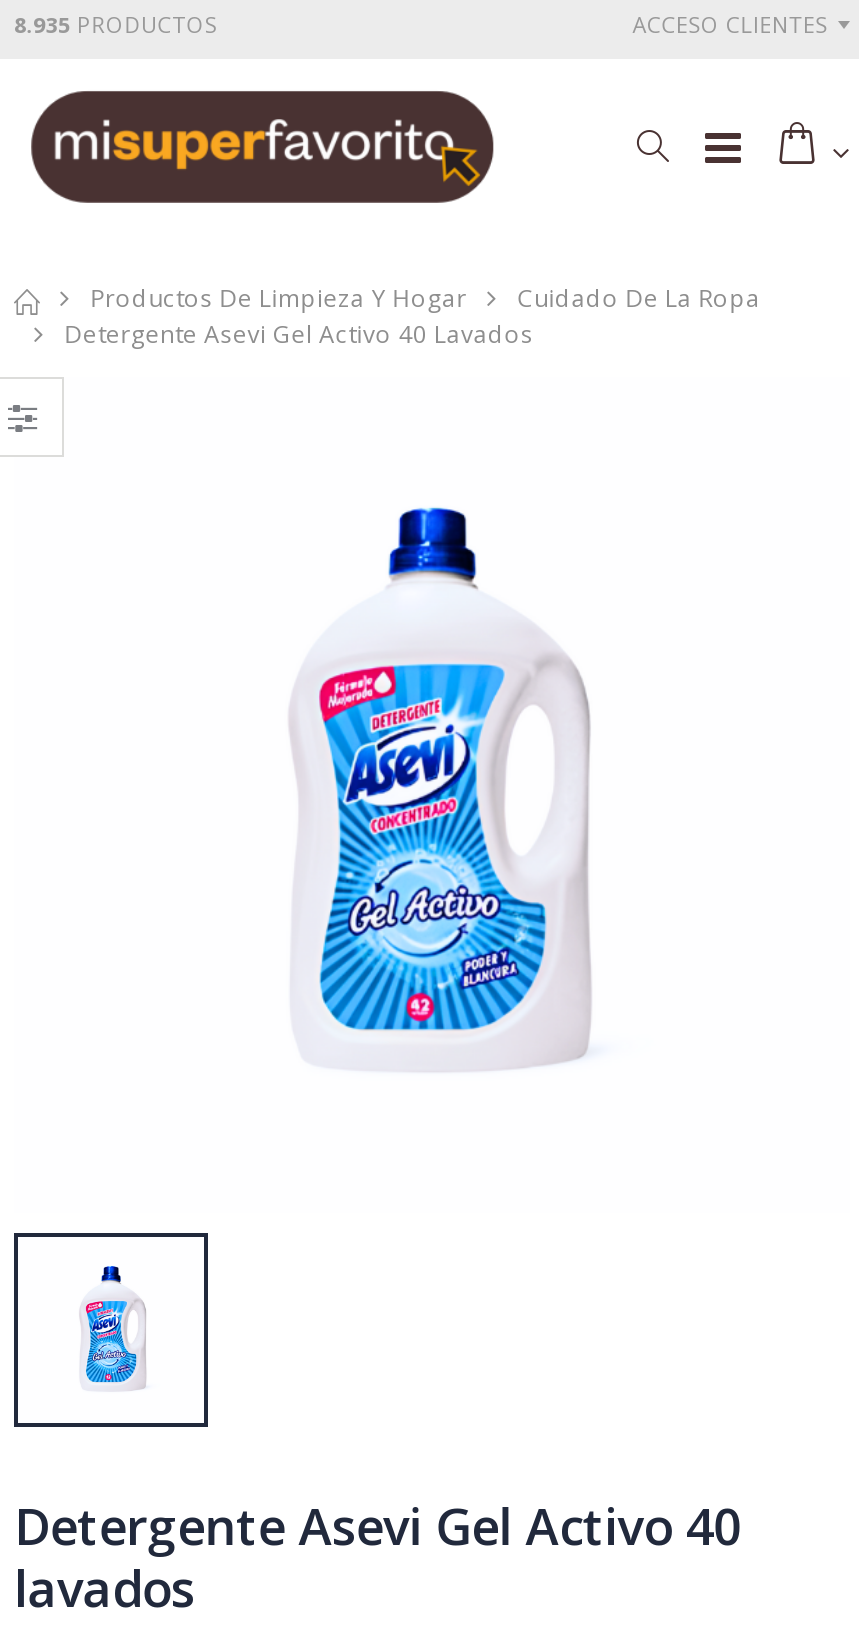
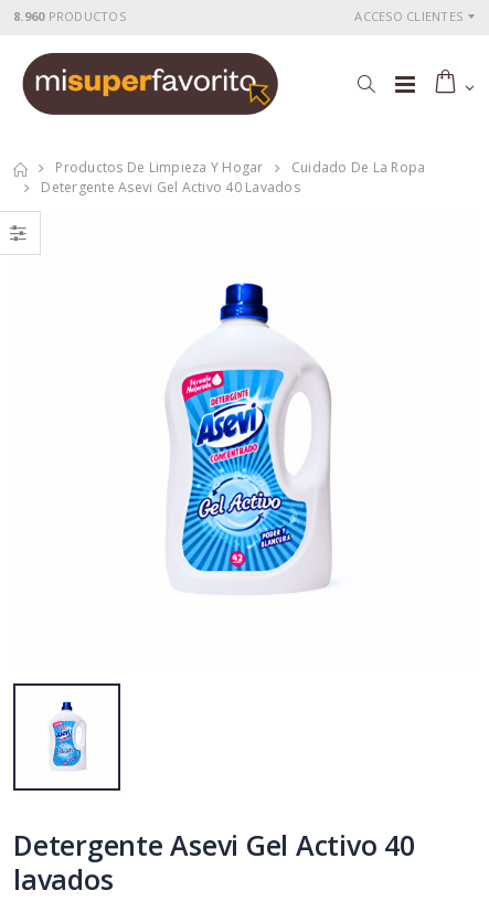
- 8.935 PRODUCTOS
+ 8.960 PRODUCTOS
